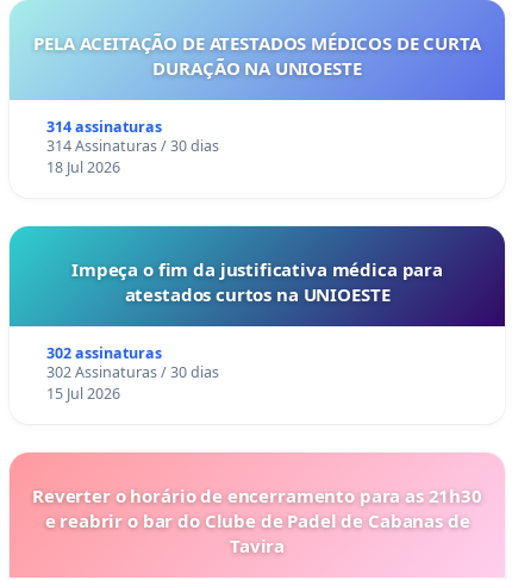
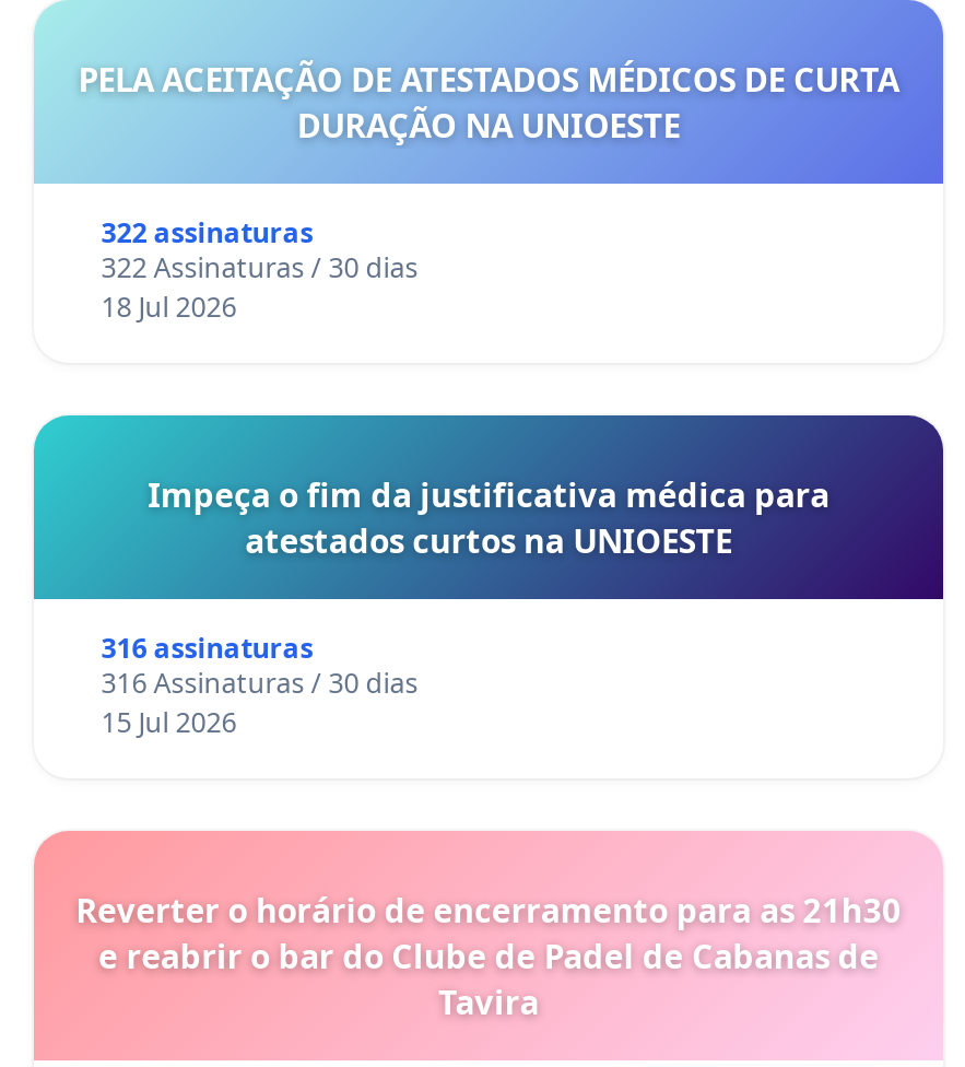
- 314 assinaturas
+ 322 assinaturas

- 314 Assinaturas / 30 dias
+ 322 Assinaturas / 30 dias

- 302 assinaturas
+ 316 assinaturas

- 302 Assinaturas / 30 dias
+ 316 Assinaturas / 30 dias
